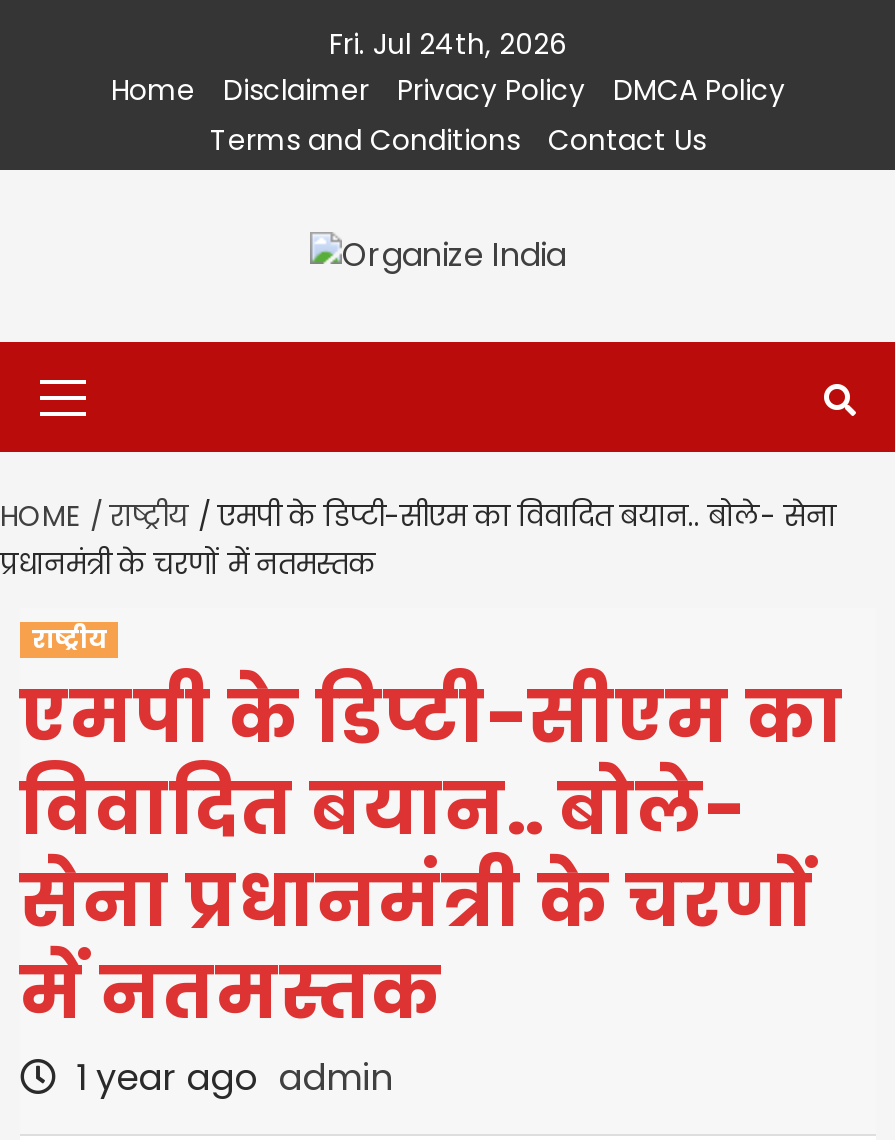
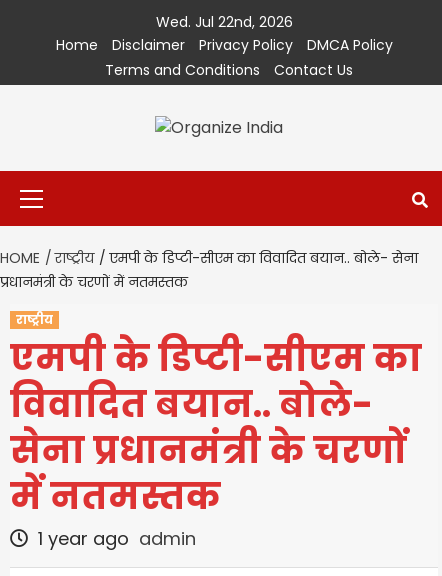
- Fri. Jul 24th, 2026
+ Wed. Jul 22nd, 2026
